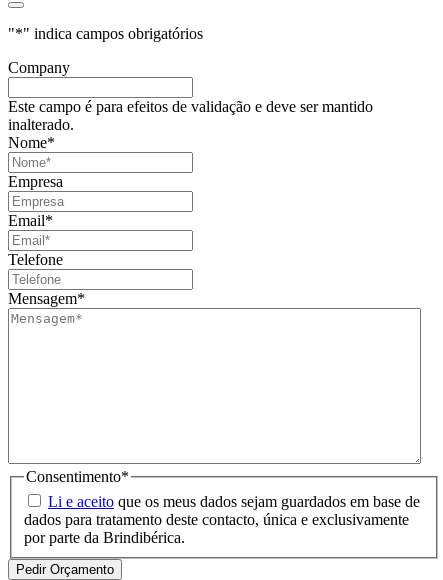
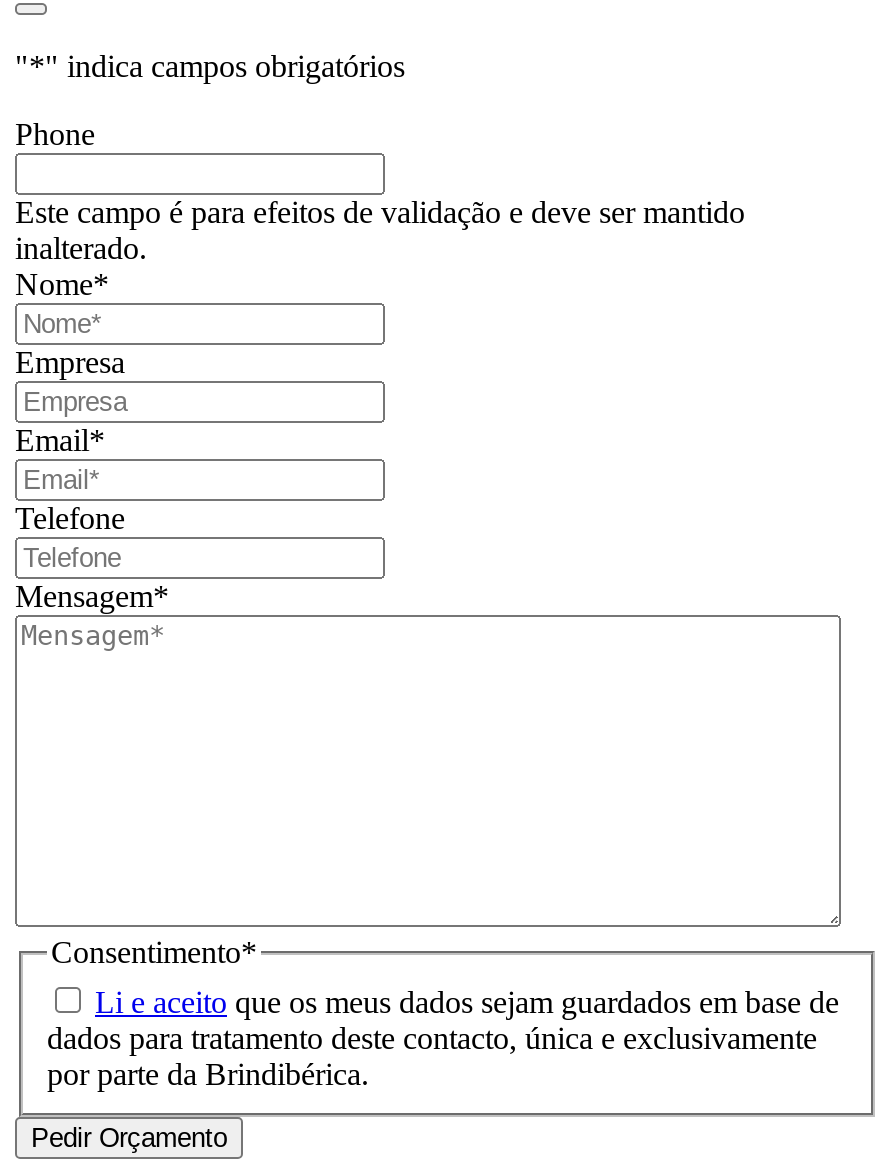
- Company
+ Phone
